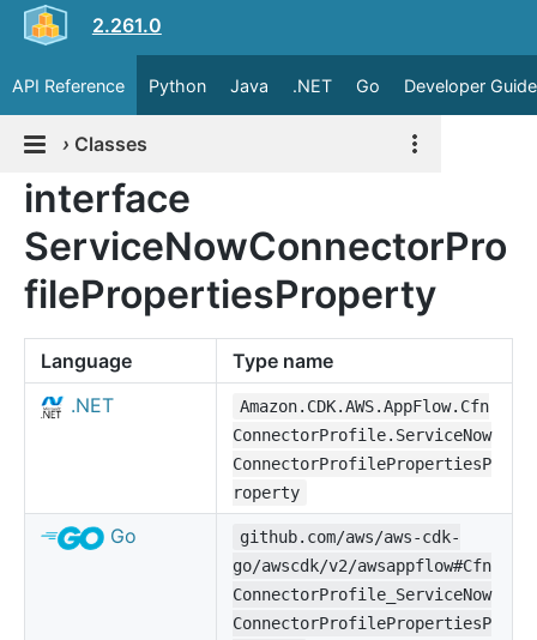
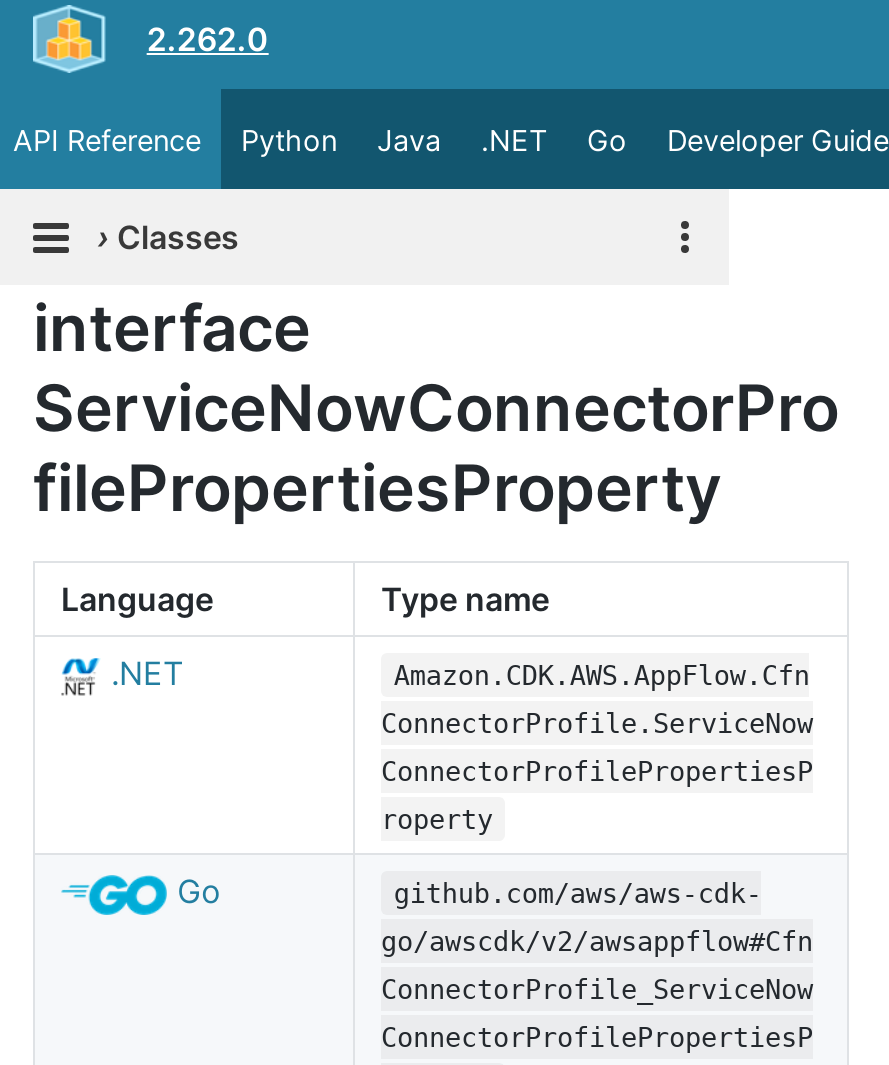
- 2.261.0
+ 2.262.0
